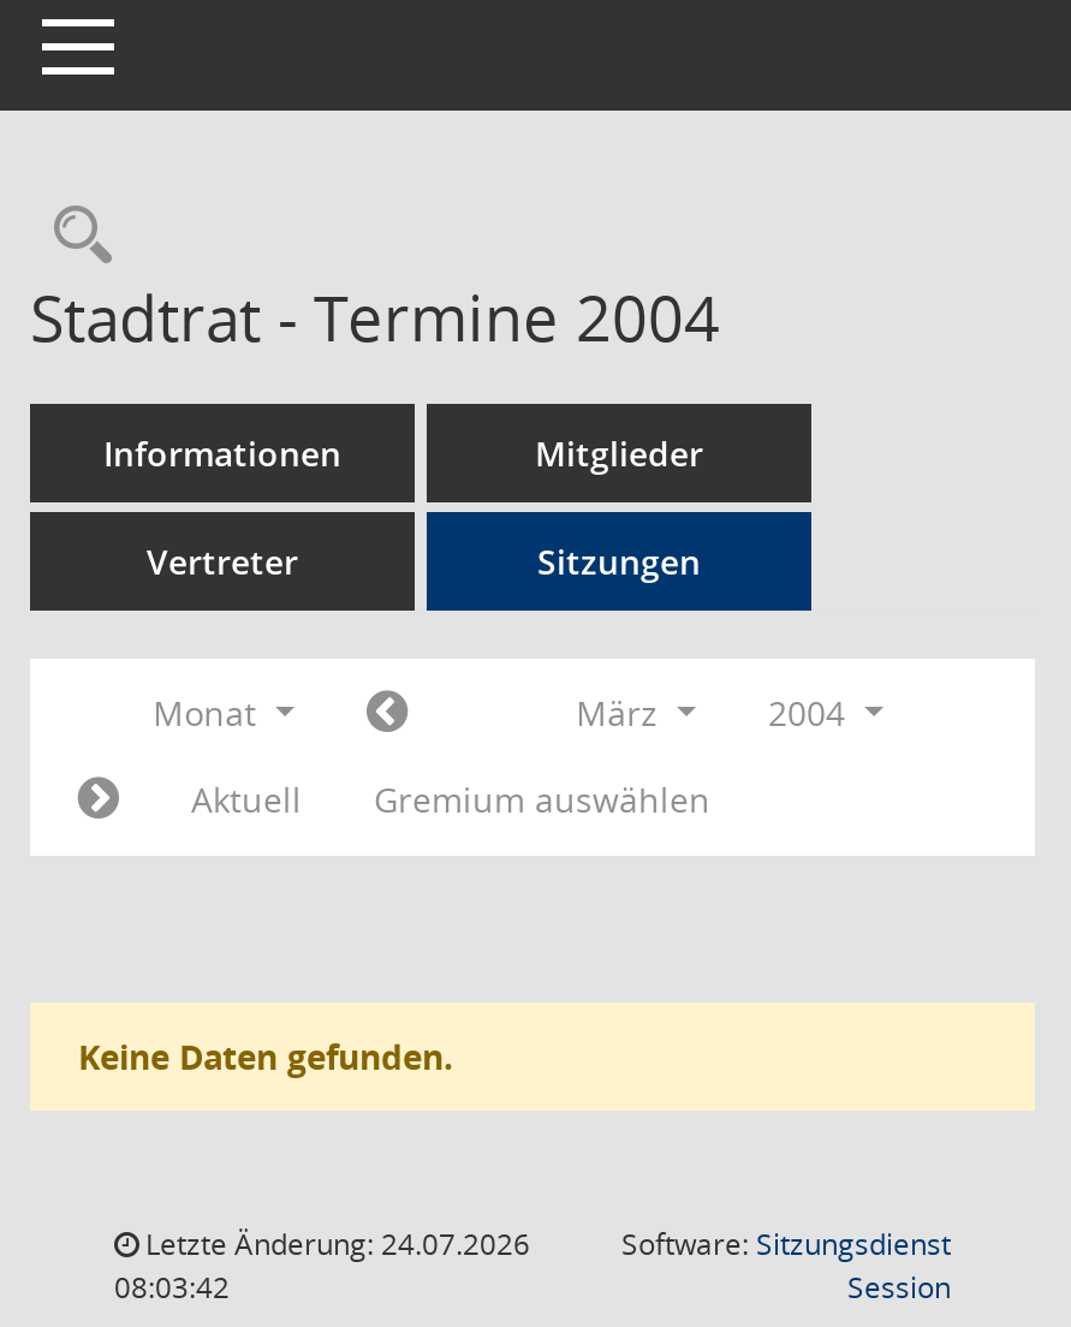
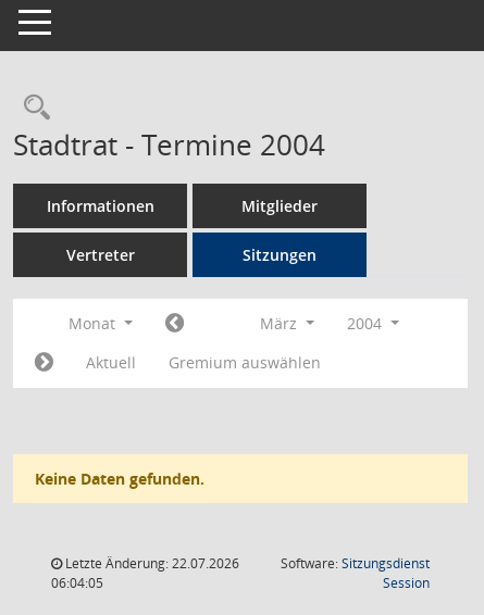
- Letzte Änderung: 24.07.2026
+ Letzte Änderung: 22.07.2026

- 08:03:42
+ 06:04:05
